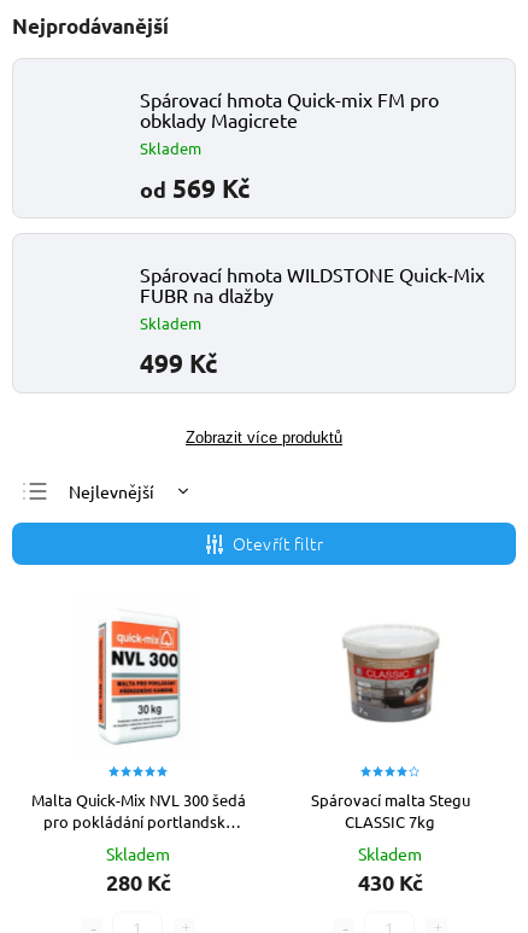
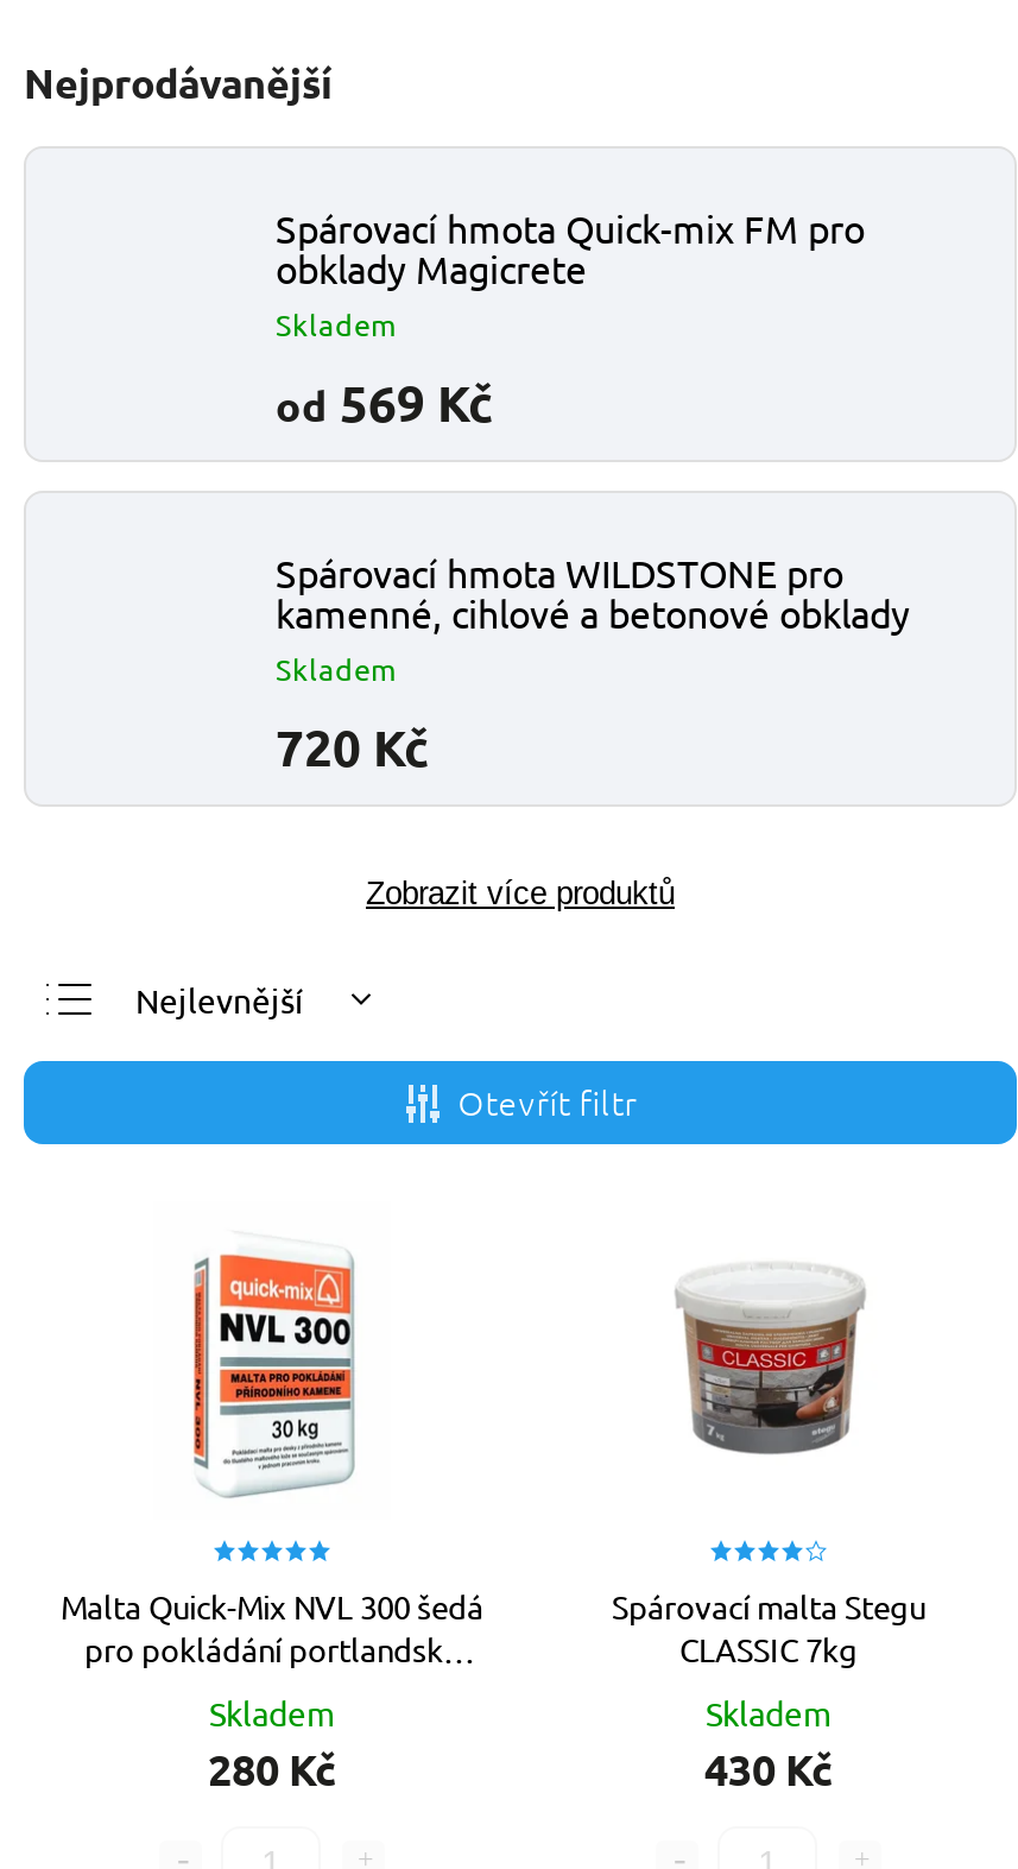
- Spárovací hmota WILDSTONE Quick-Mix
- FUBR na dlažby
+ Spárovací hmota WILDSTONE pro
+ kamenné, cihlové a betonové obklady

- 499 Kč
+ 720 Kč
